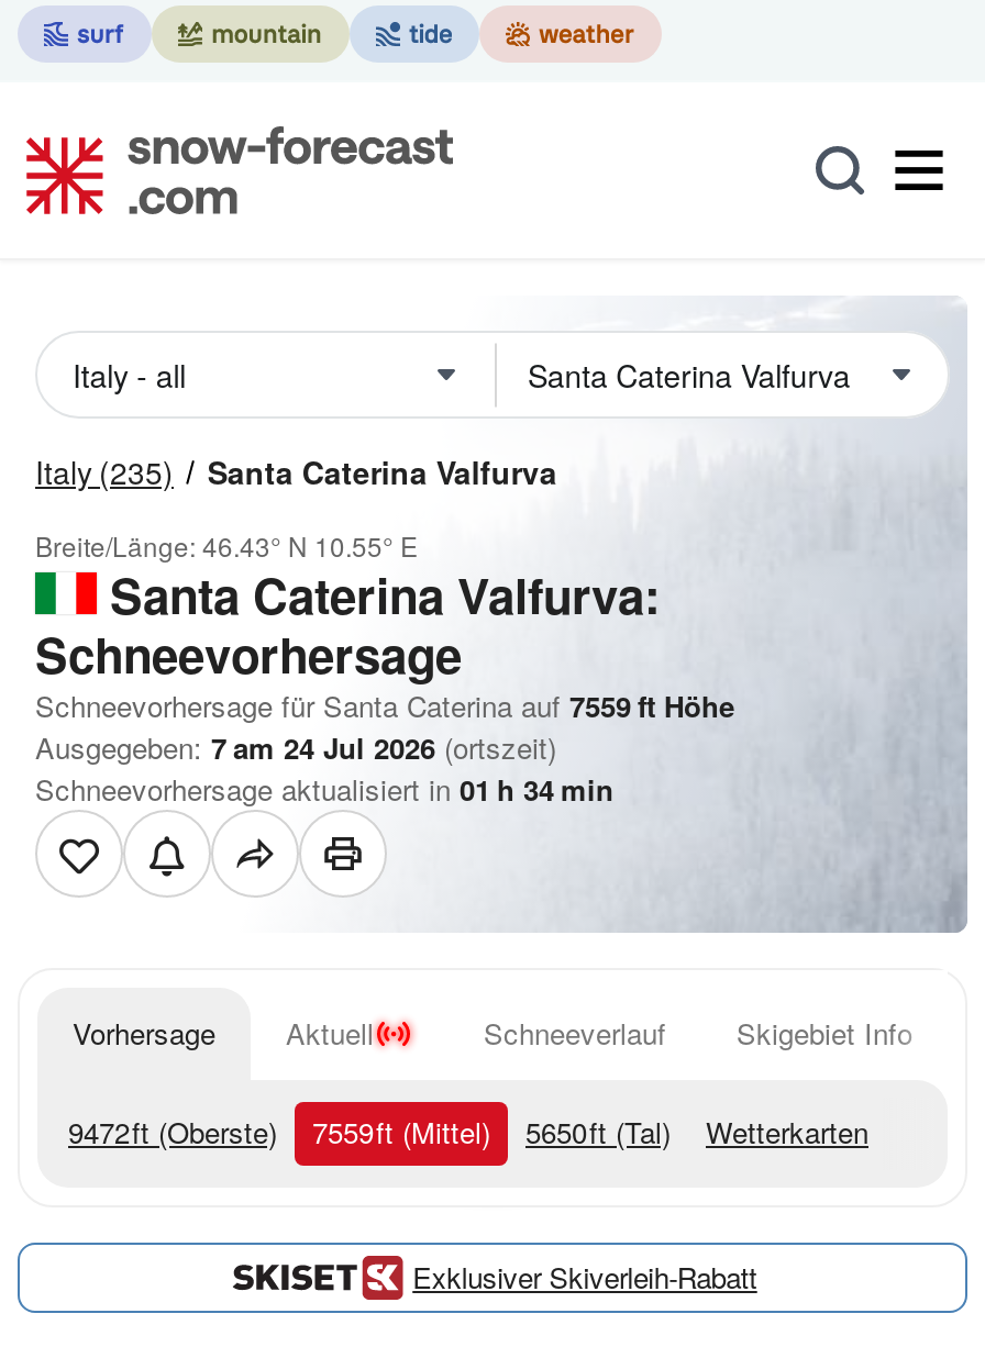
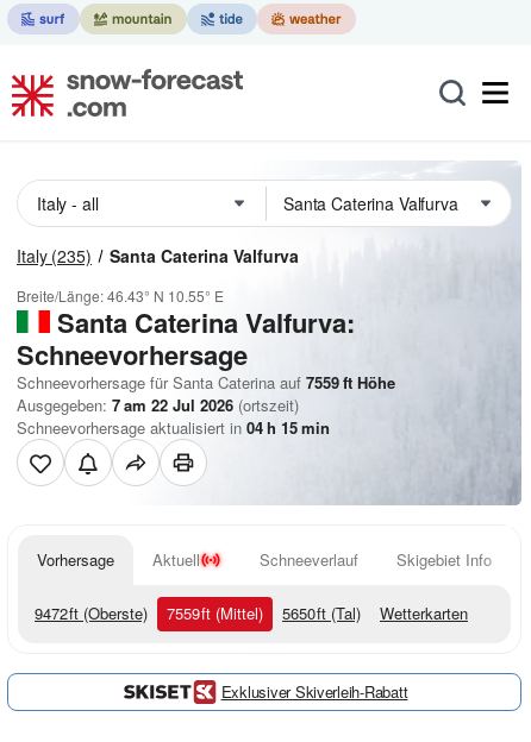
- Ausgegeben: 7 am 24 Jul 2026 (ortszeit)
+ Ausgegeben: 7 am 22 Jul 2026 (ortszeit)

- Schneevorhersage aktualisiert in 01 h 34 min
+ Schneevorhersage aktualisiert in 04 h 15 min
